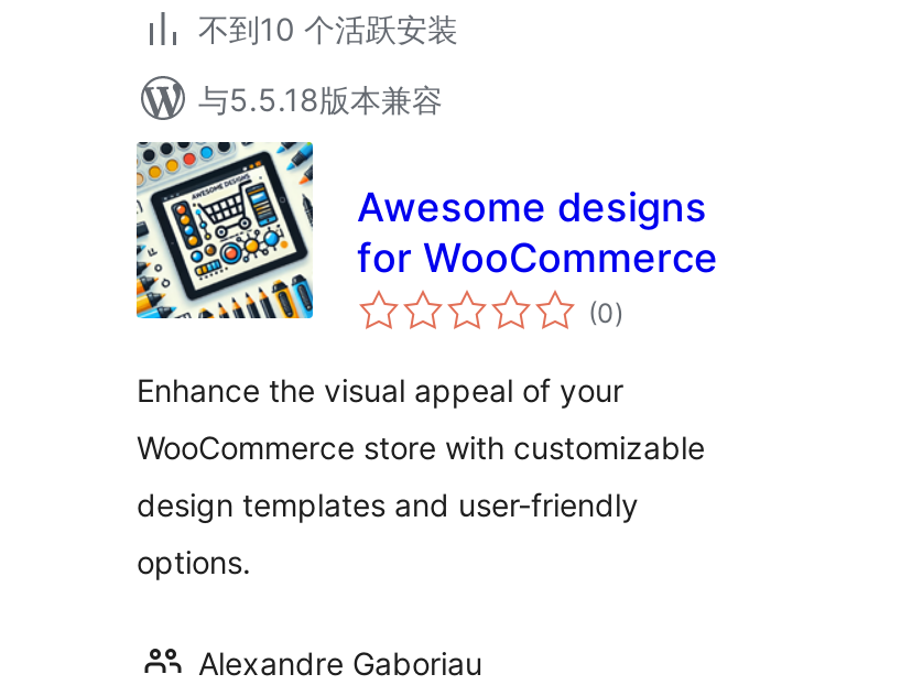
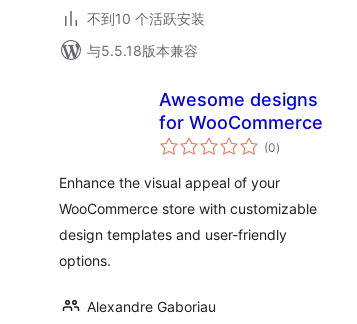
- [image]
